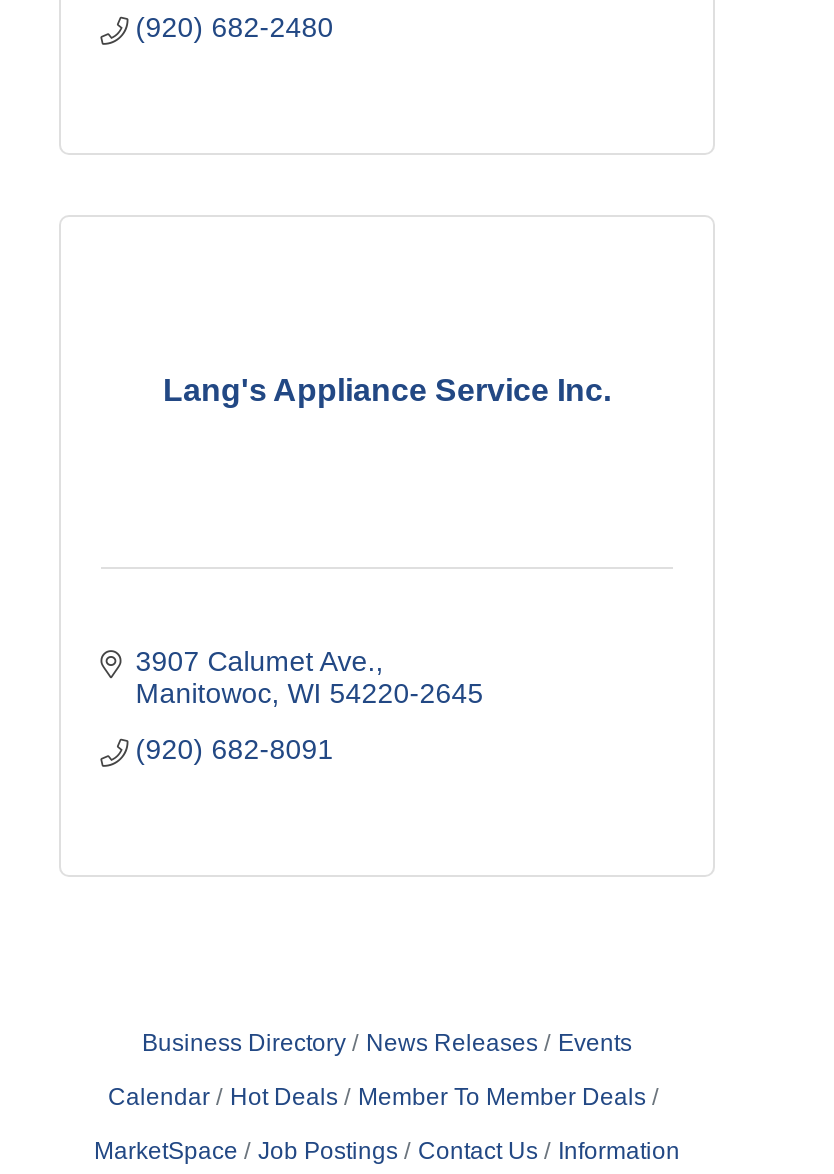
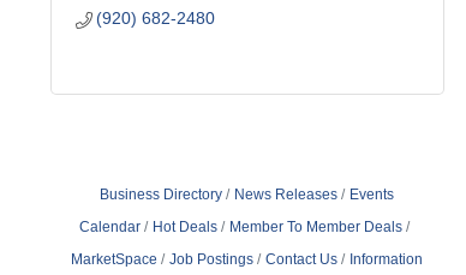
- Lang's Appliance Service Inc.

- 3907 Calumet Ave.
- Manitowoc WI 54220-2645
- (920) 682-8091
